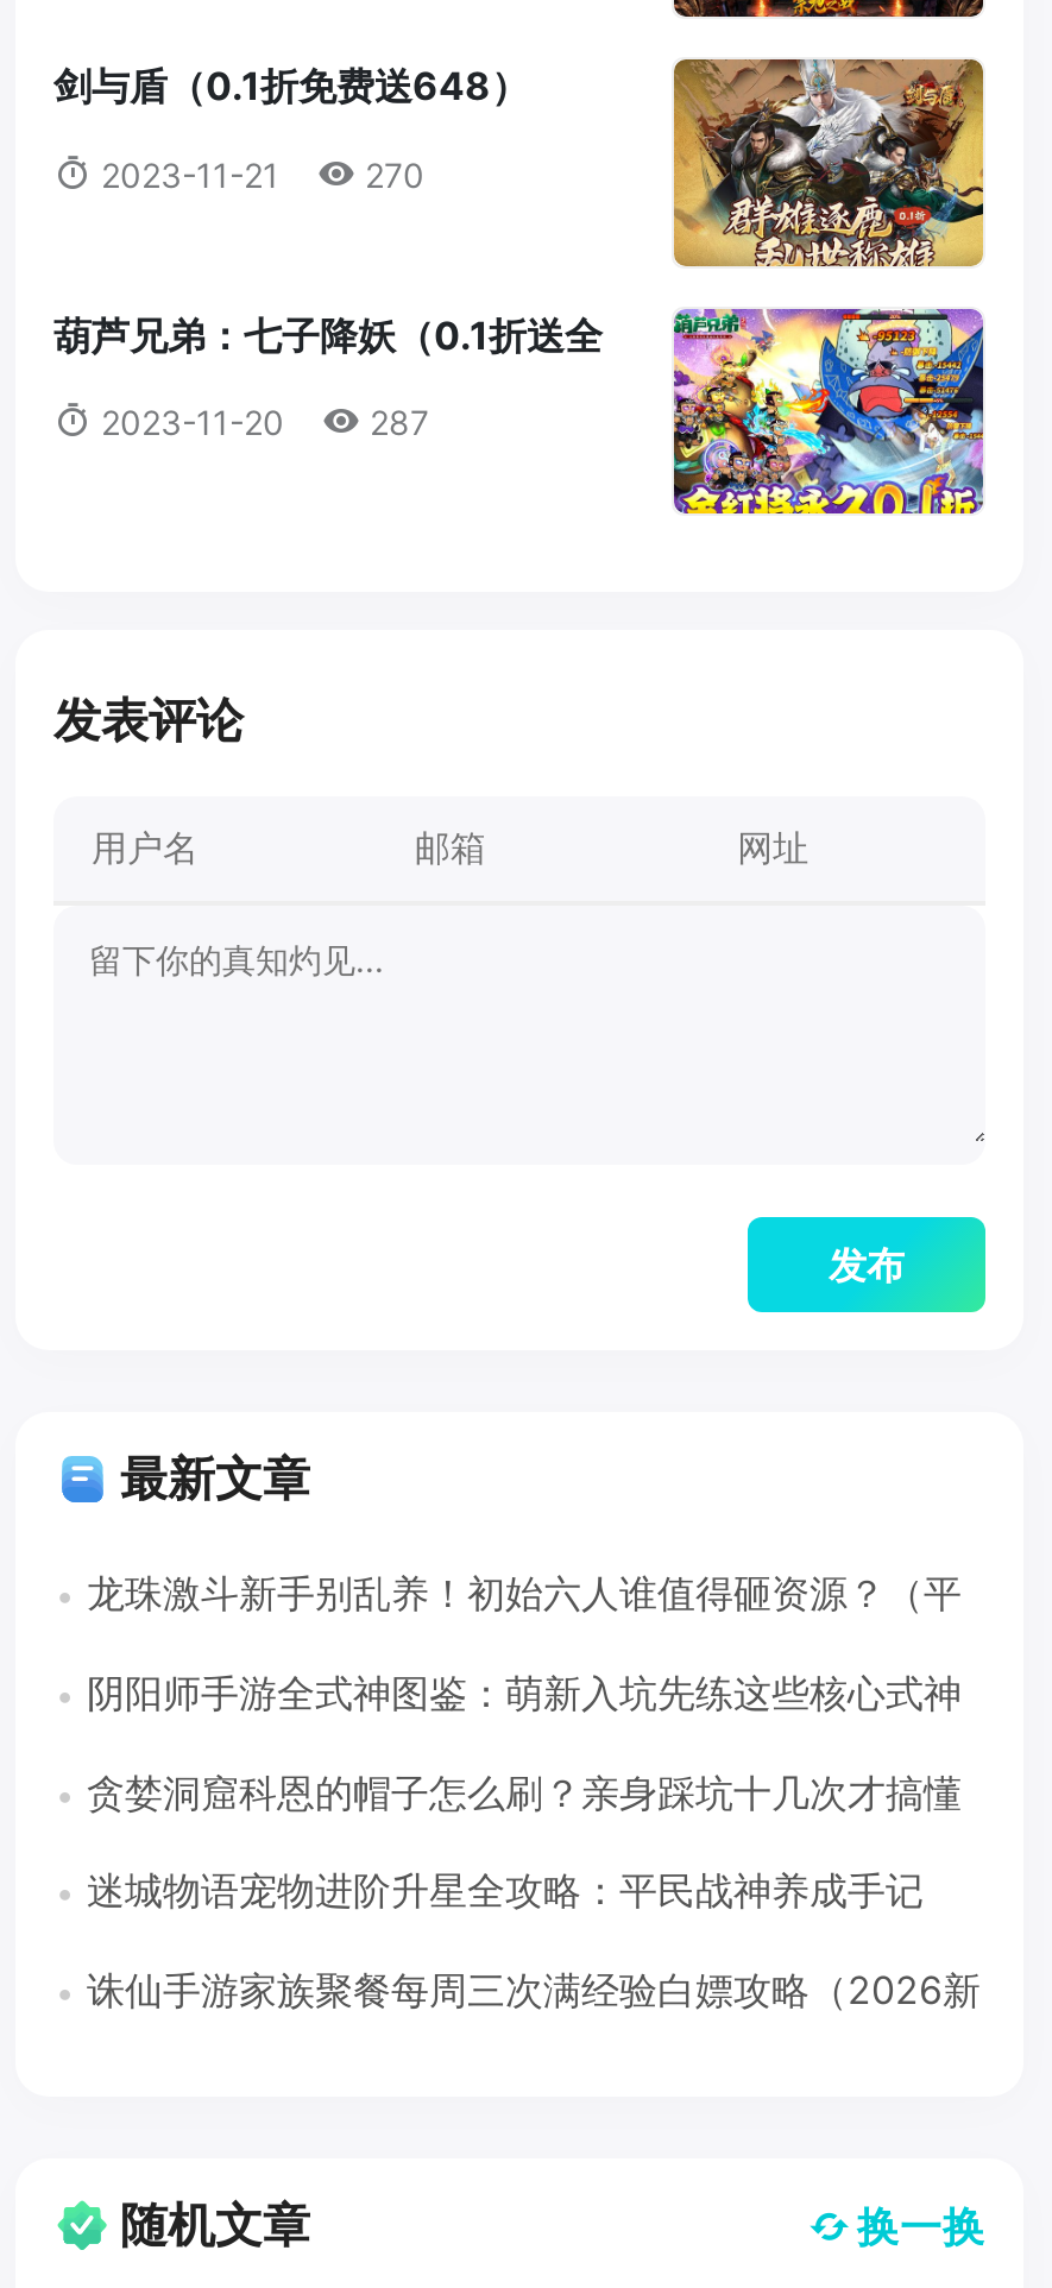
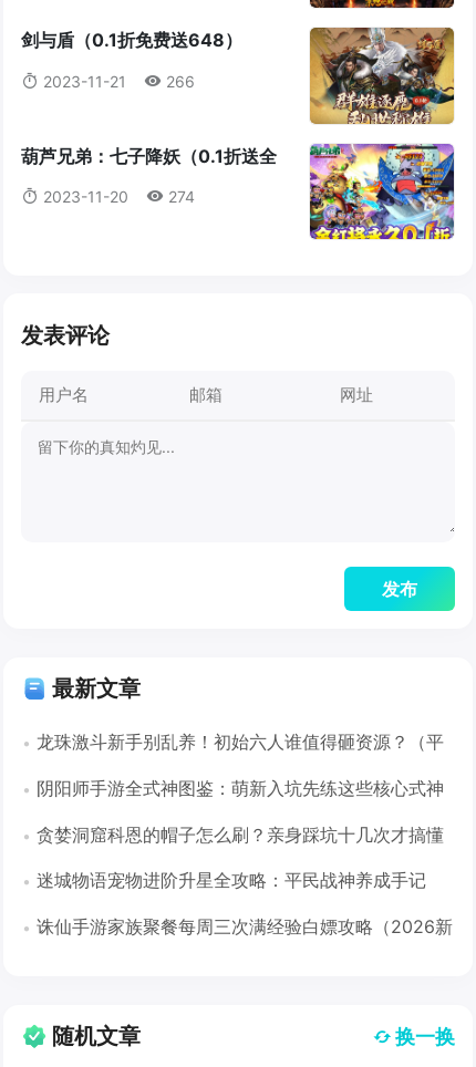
- 270
+ 266

- 287
+ 274
